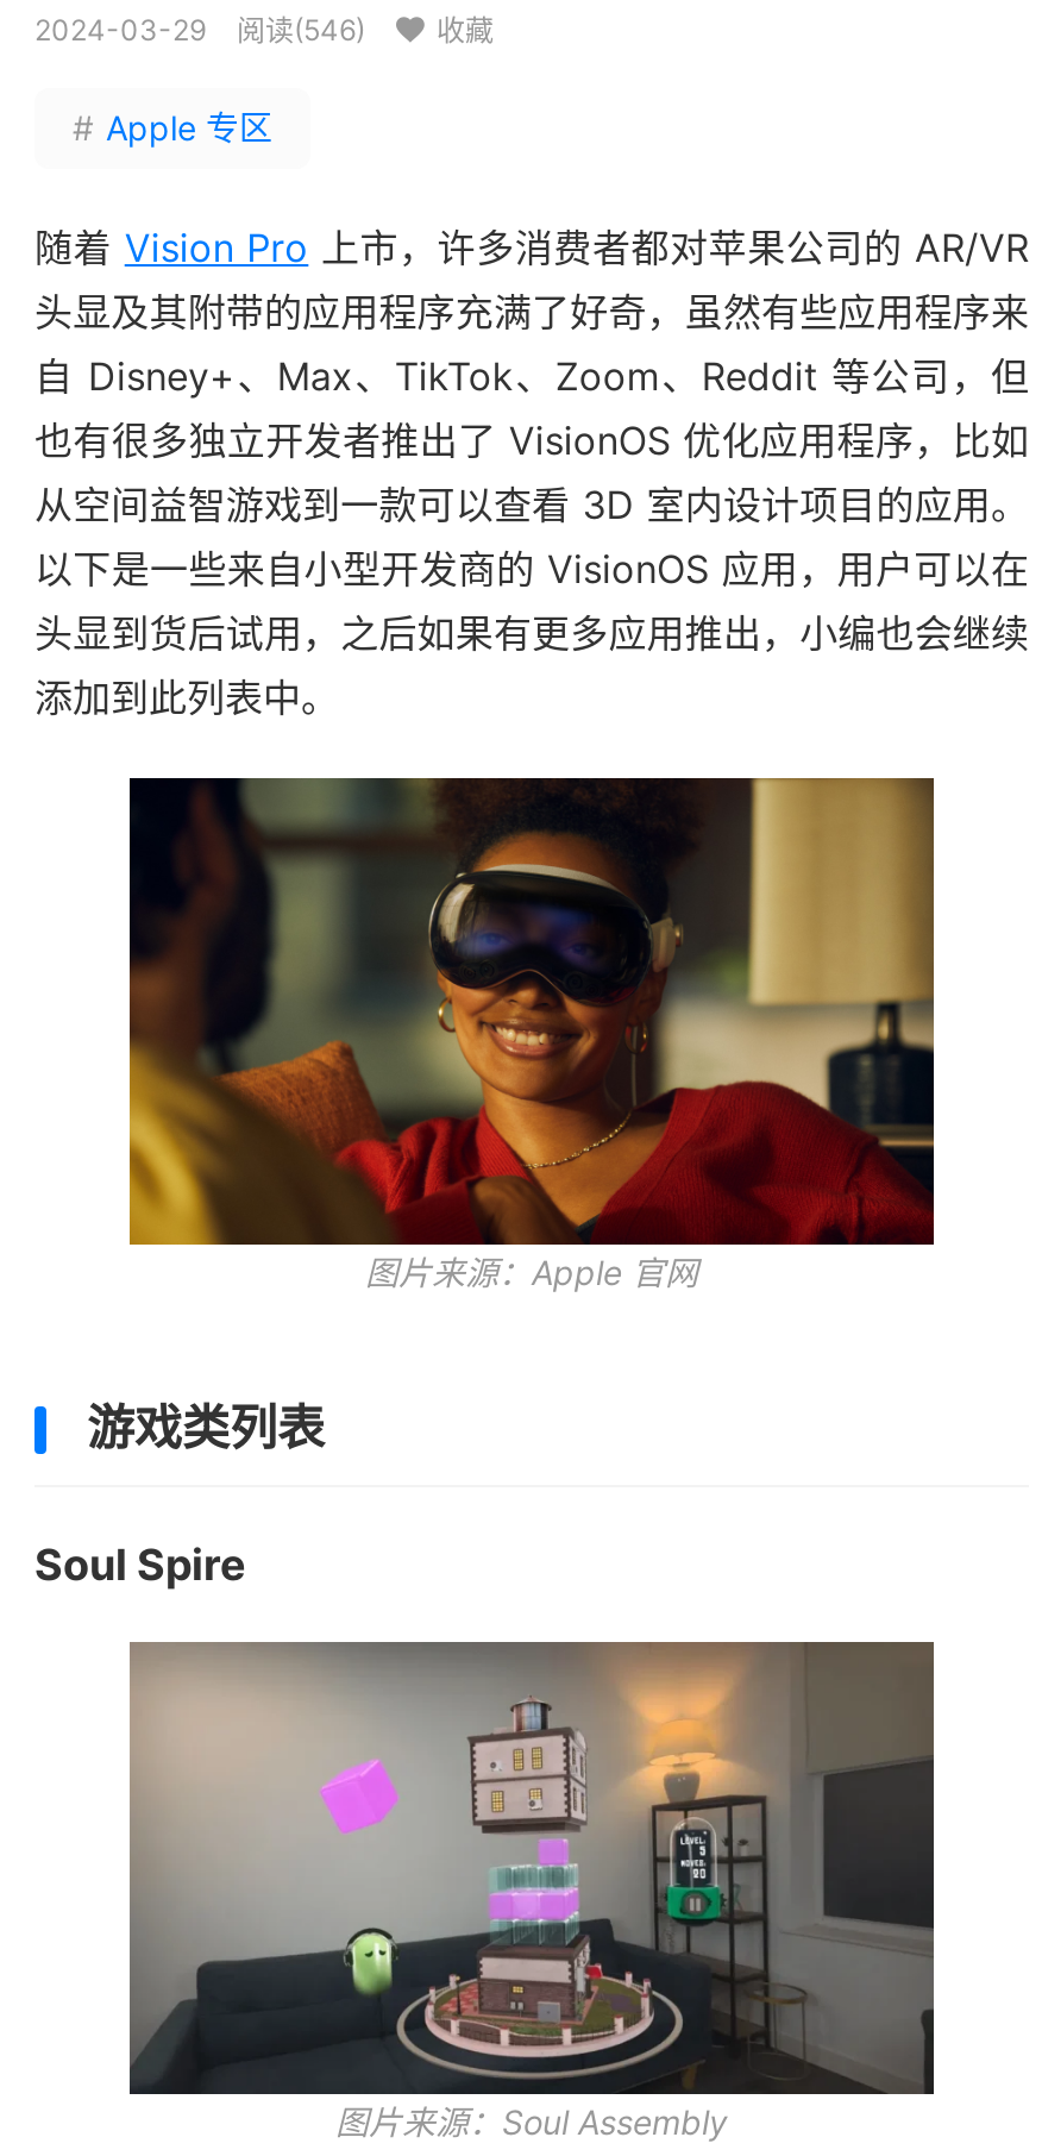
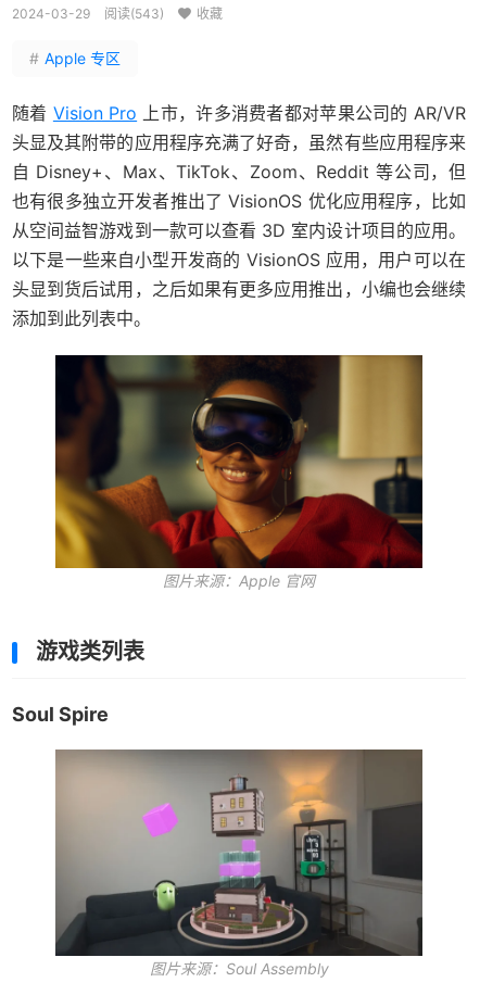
- 阅读(546)
+ 阅读(543)
